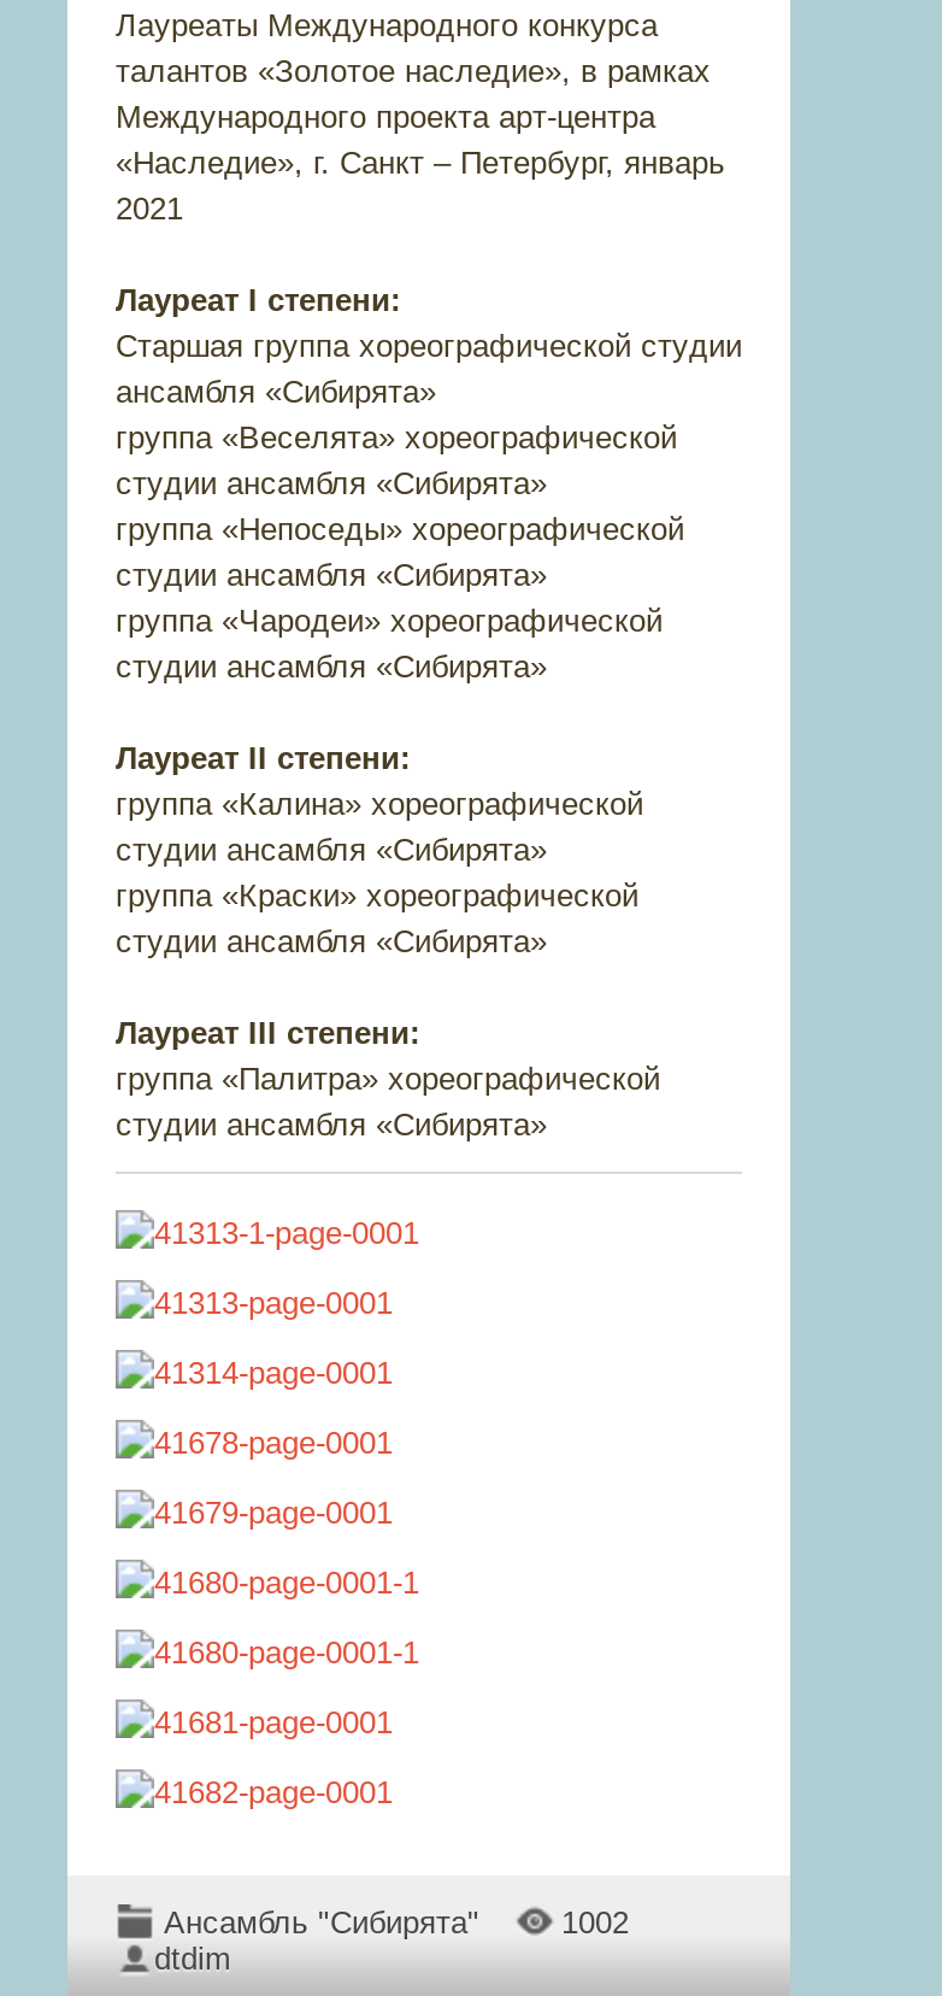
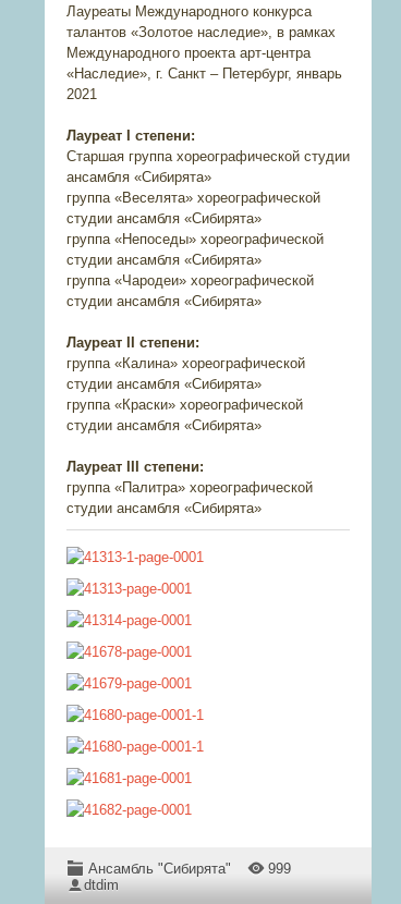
- 1002
+ 999
